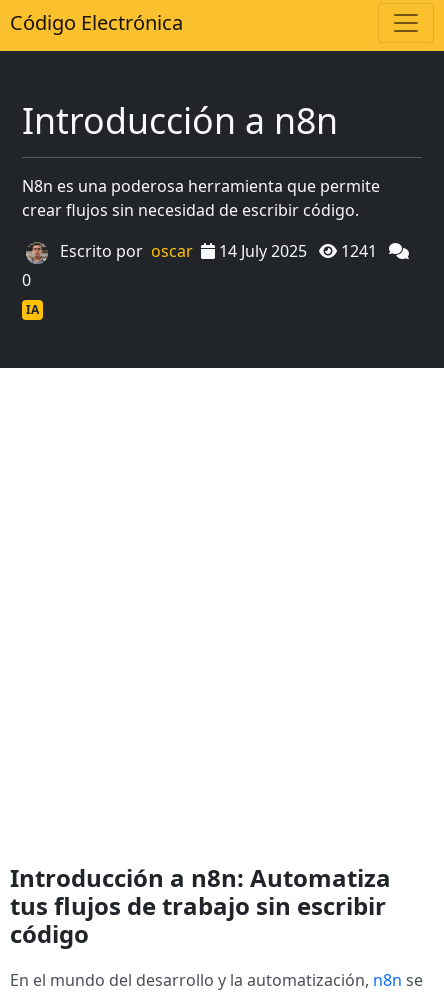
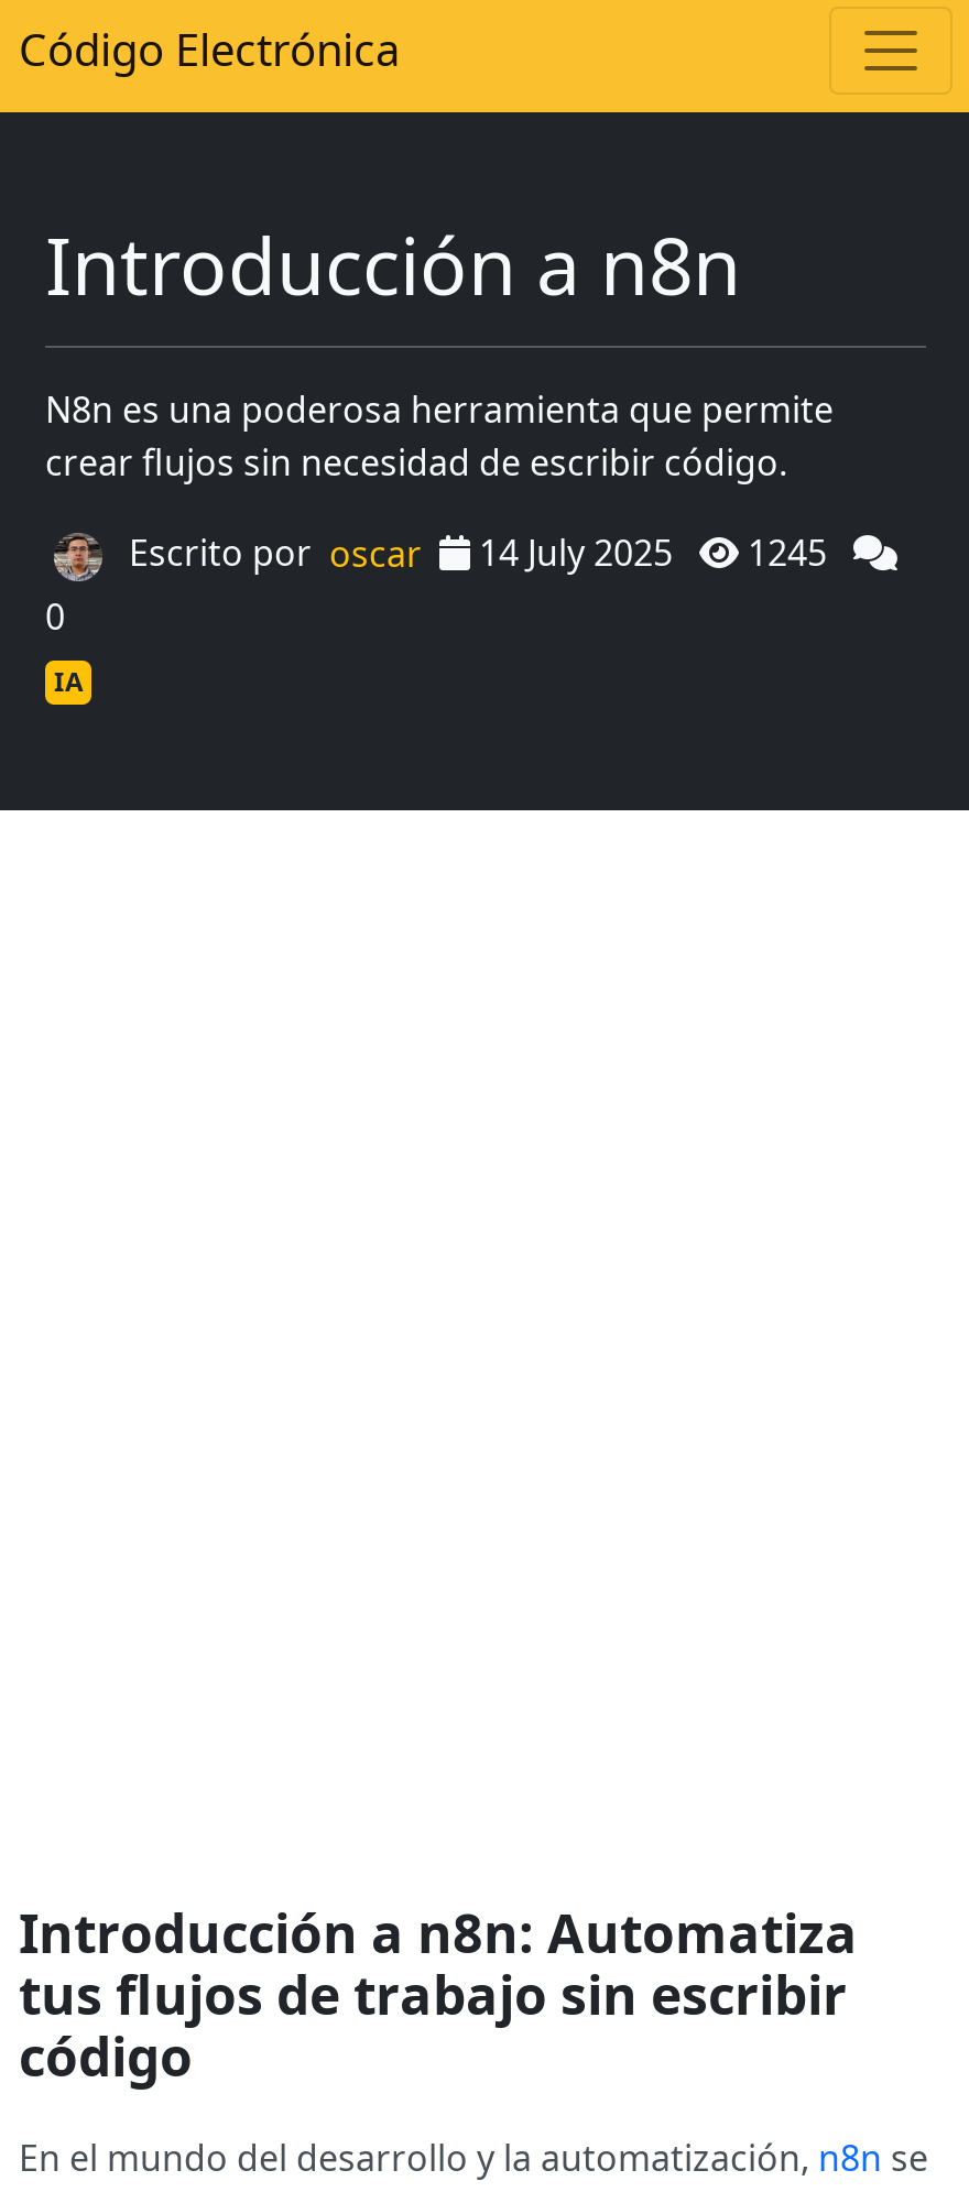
- Escrito por oscar 14 July 2025 1241
+ Escrito por oscar 14 July 2025 1245
